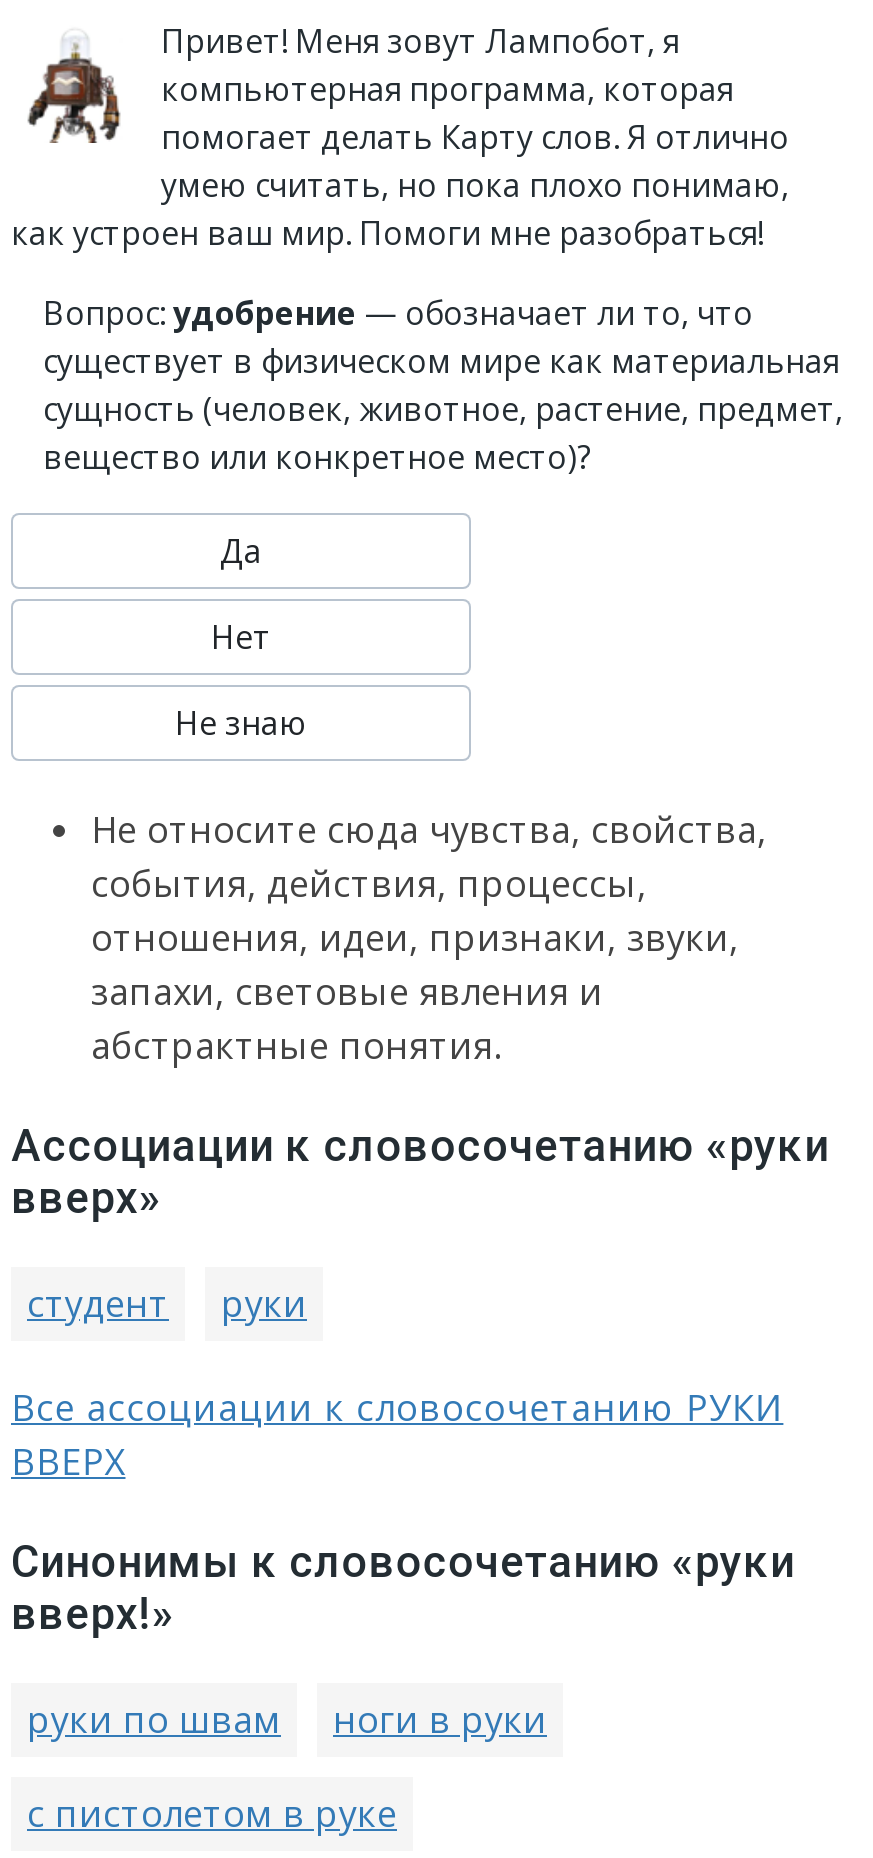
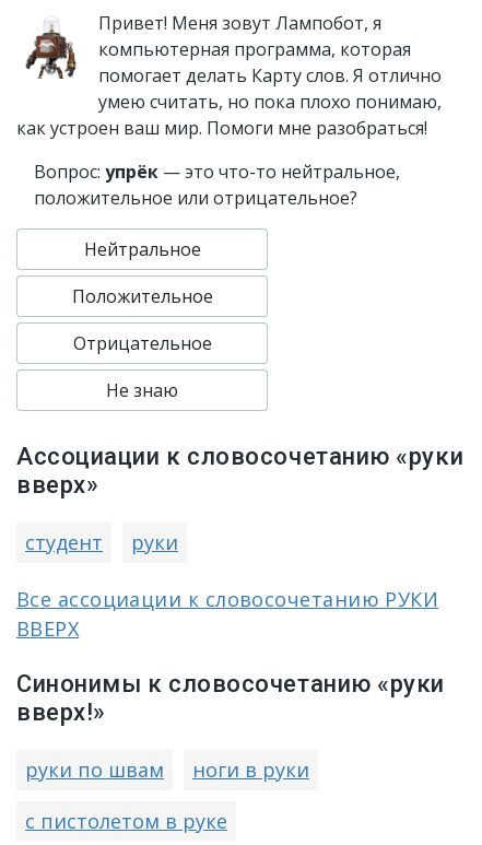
- Вопрос: удобрение — обозначает ли то, что
- существует в физическом мире как материальная
- сущность (человек, животное, растение, предмет,
- вещество или конкретное место)?
- Да
- Нет
+ Вопрос: упрёк — это что-то нейтральное,
+ положительное или отрицательное?
+ Нейтральное
+ Положительное
+ Отрицательное

- Не относите сюда чувства, свойства,
- события, действия, процессы,
- отношения, идеи, признаки, звуки,
- запахи, световые явления и
- абстрактные понятия.
